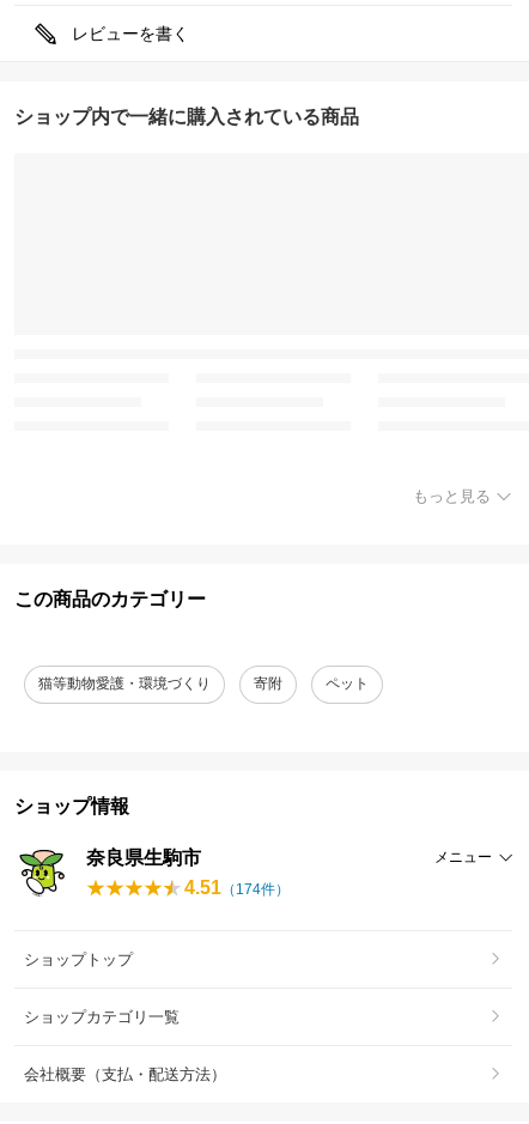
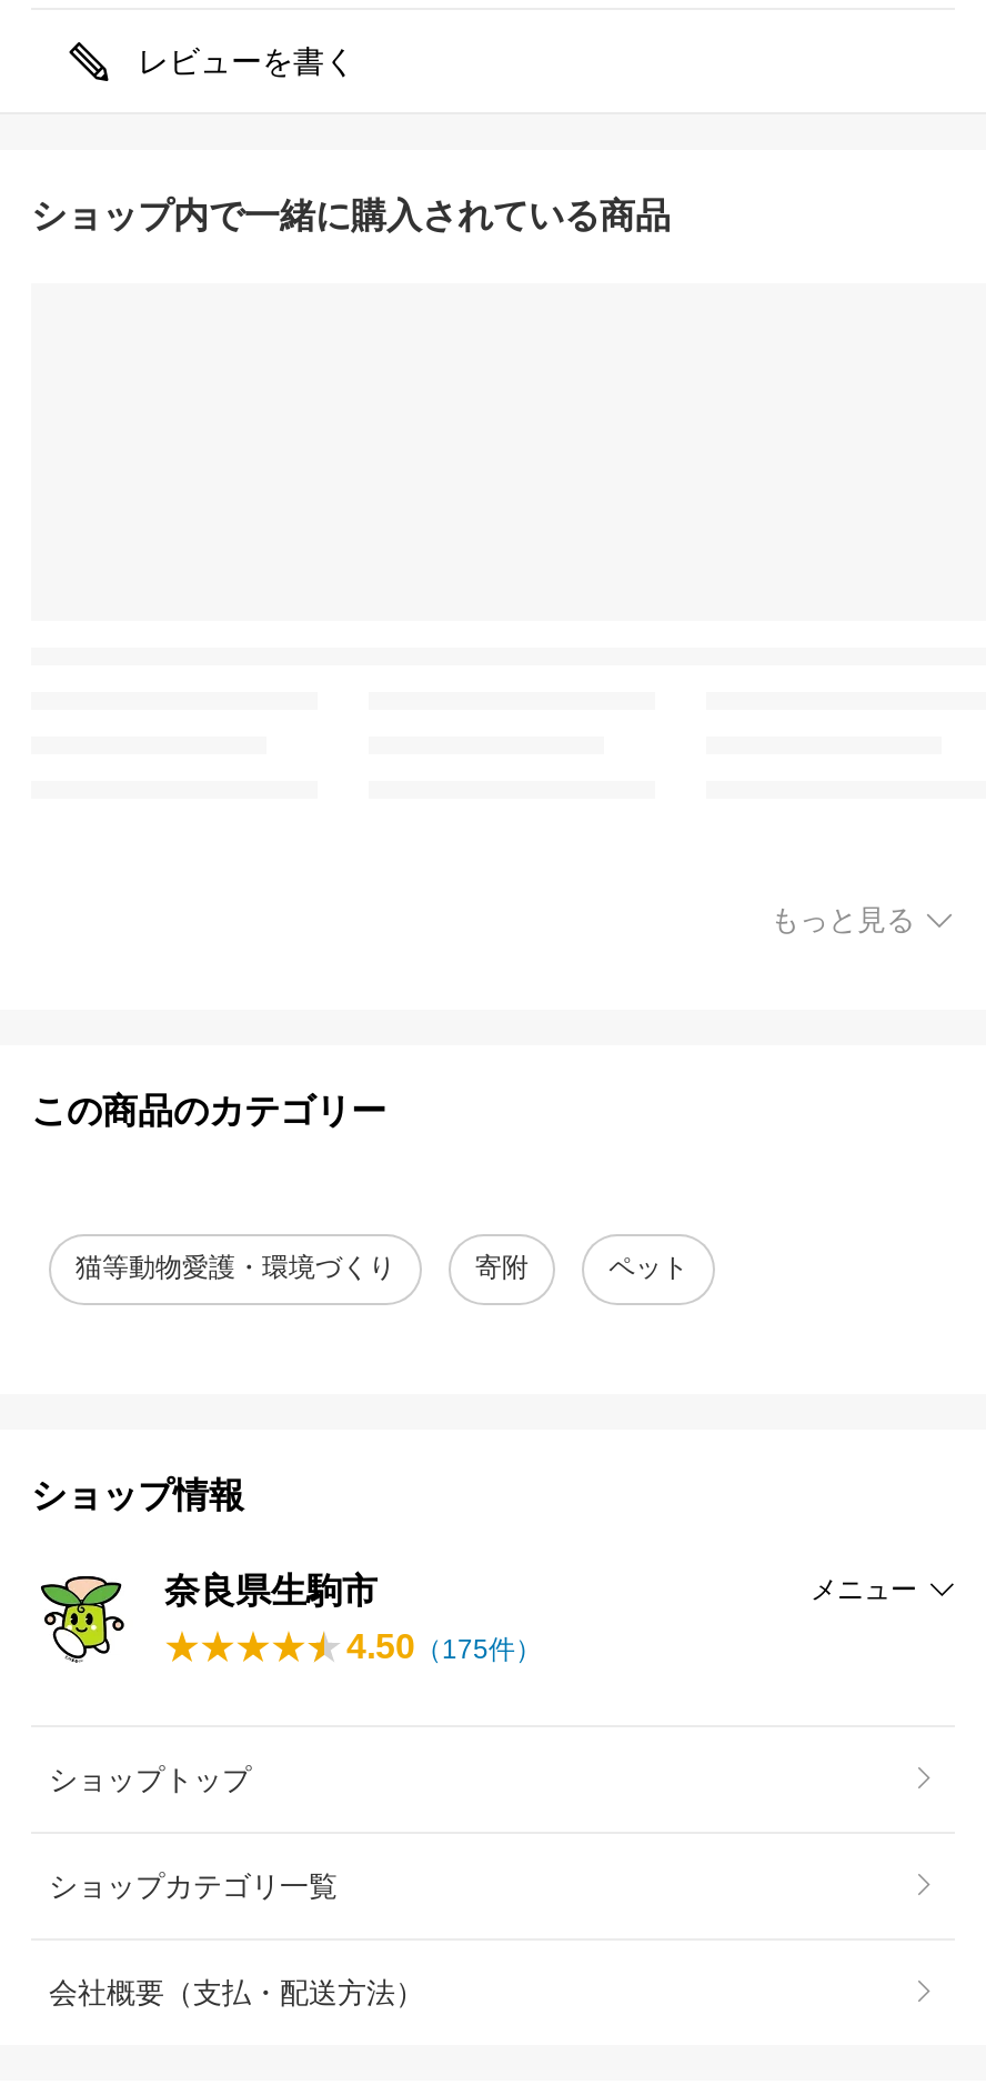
- 4.51（174件）
+ 4.50（175件）
